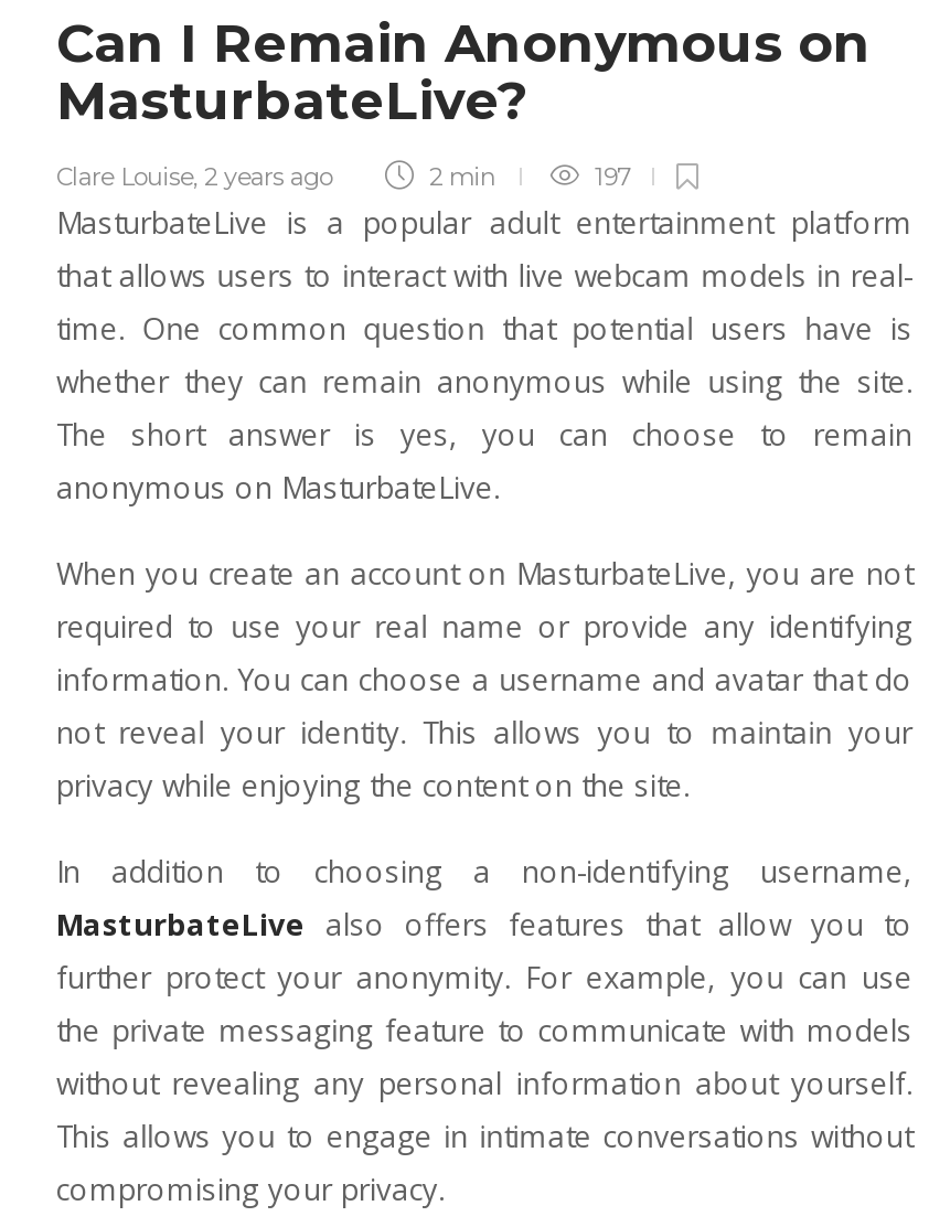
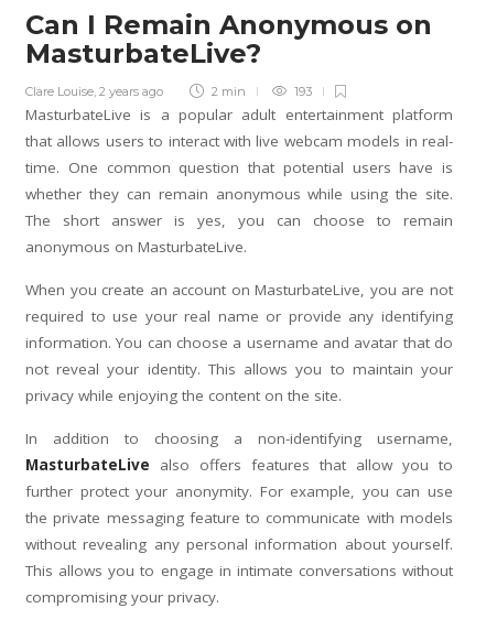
- 197
+ 193
